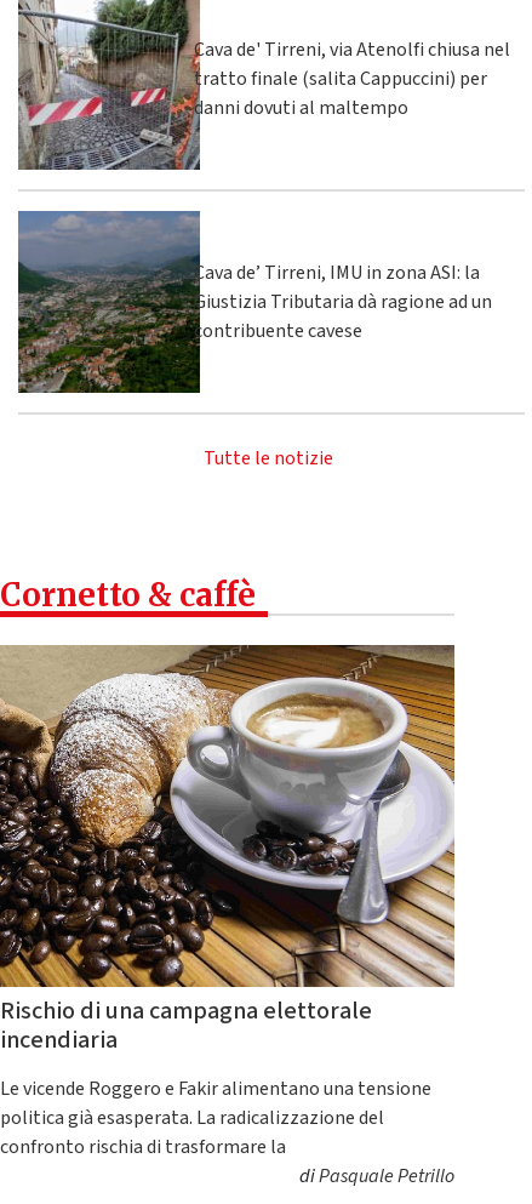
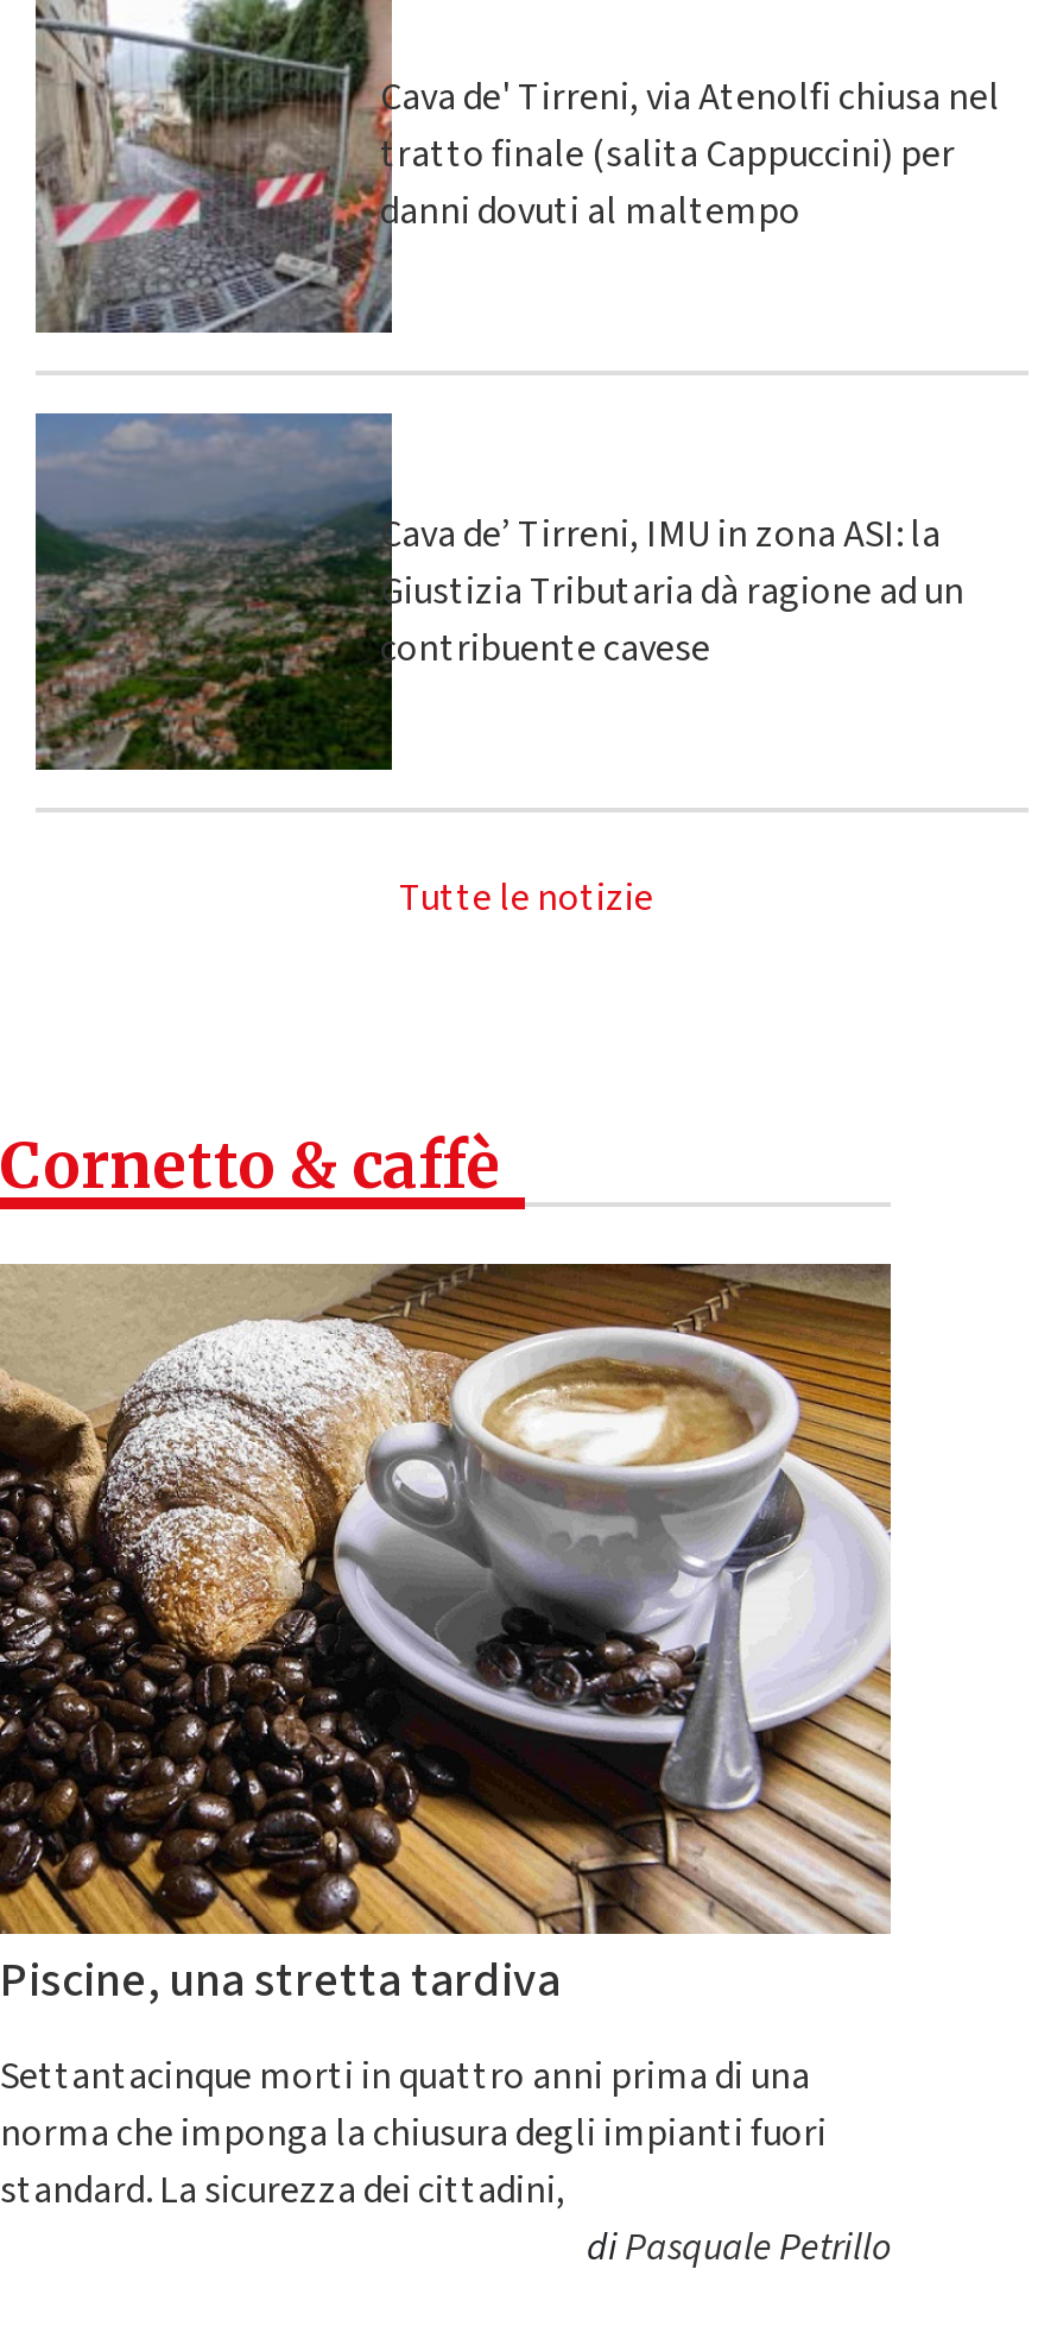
- Rischio di una campagna elettorale
- incendiaria
+ Piscine, una stretta tardiva

- Le vicende Roggero e Fakir alimentano una tensione
- politica già esasperata. La radicalizzazione del
- confronto rischia di trasformare la
+ Settantacinque morti in quattro anni prima di una
+ norma che imponga la chiusura degli impianti fuori
+ standard. La sicurezza dei cittadini,
